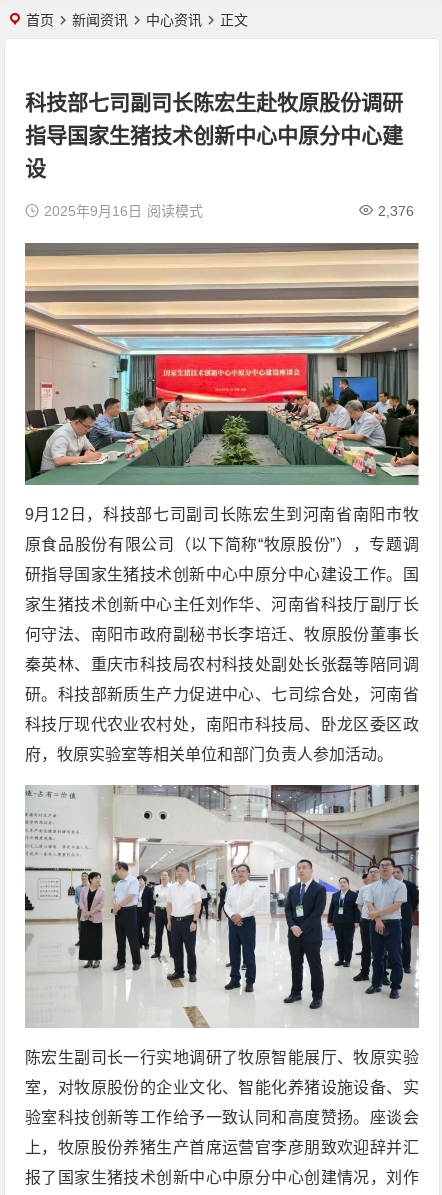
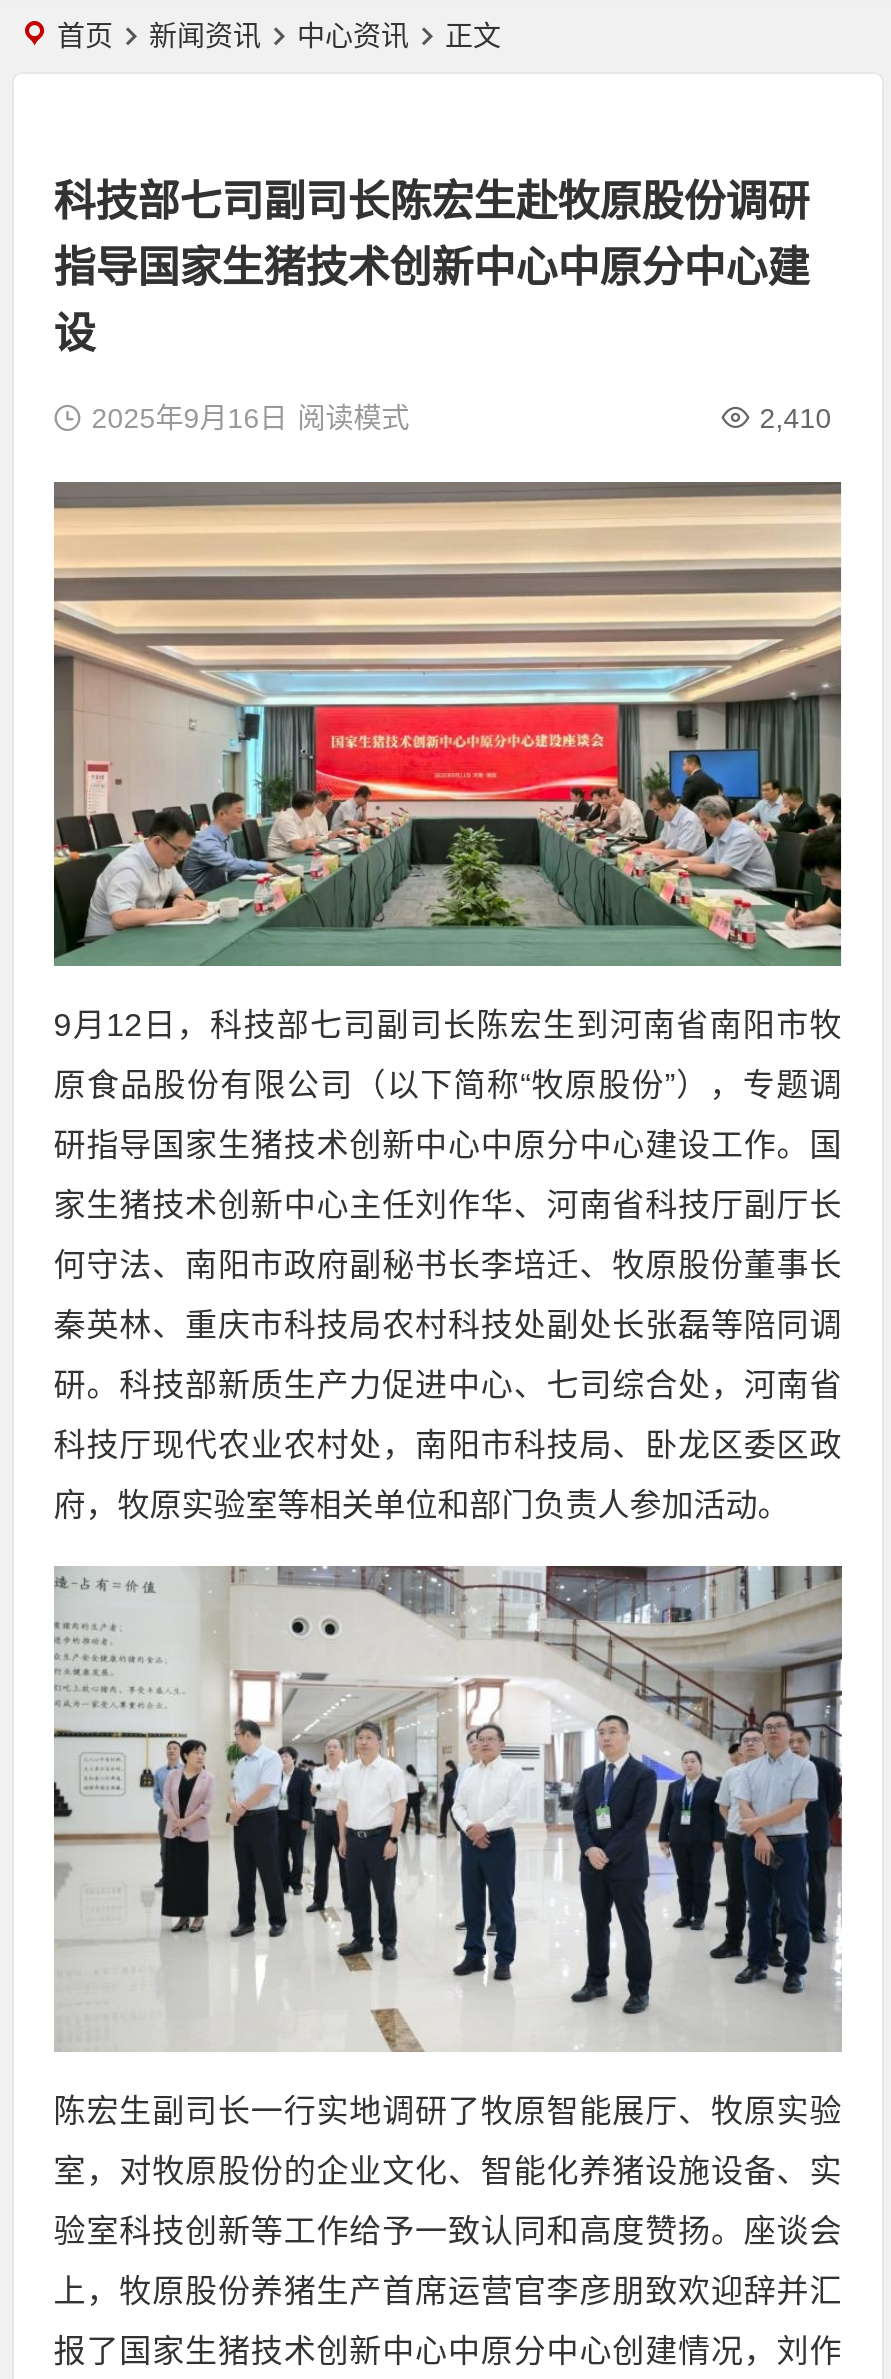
- 2,376
+ 2,410
